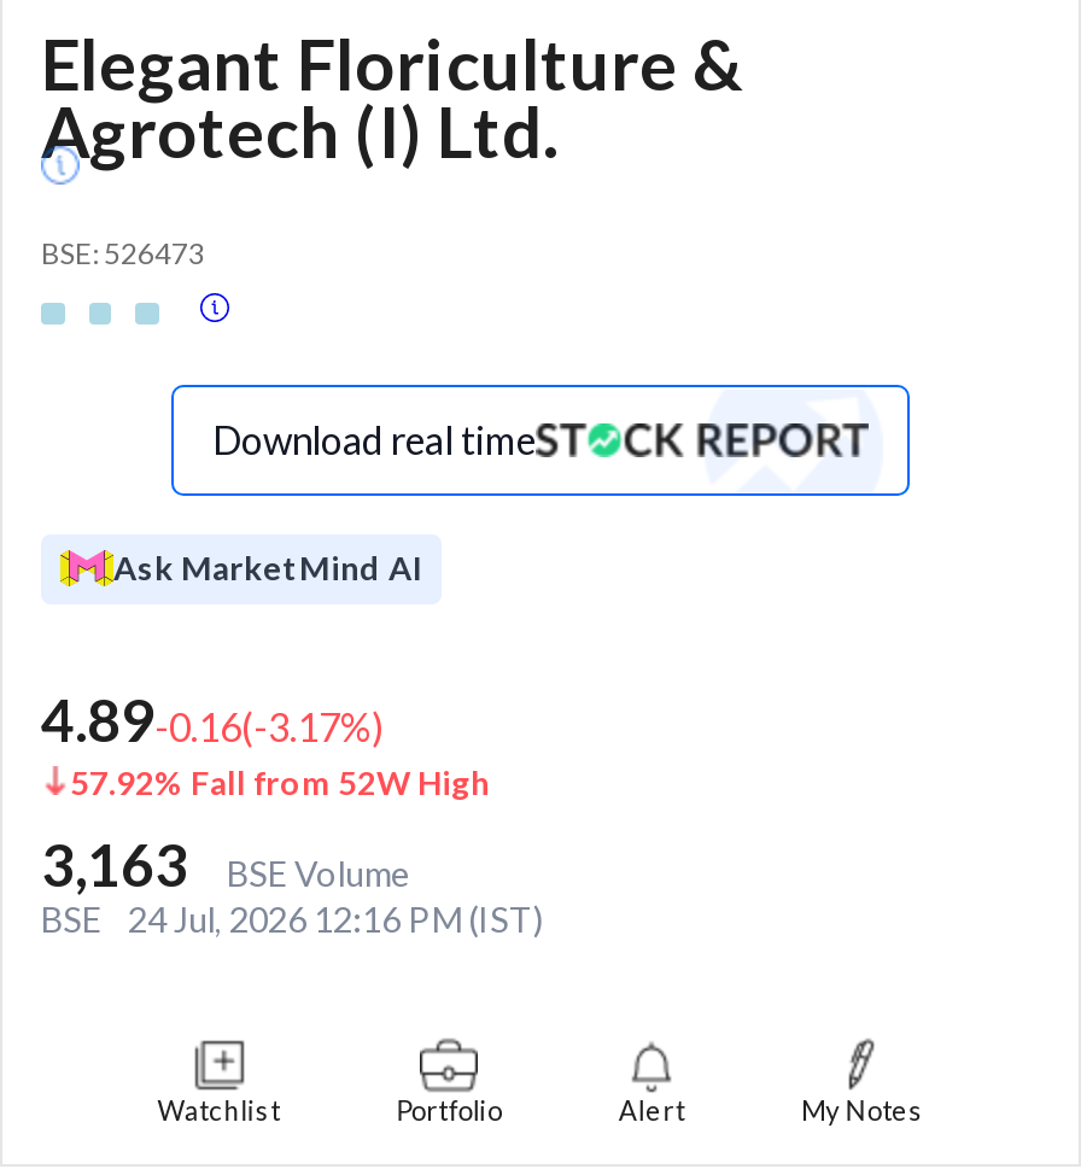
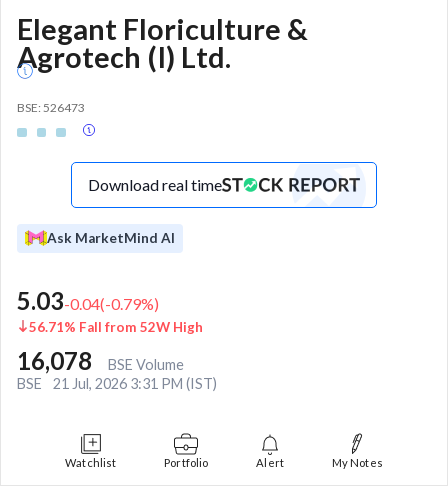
- 4.89-0.16(-3.17%)
+ 5.03-0.04(-0.79%)

- 57.92% Fall from 52W High
+ 56.71% Fall from 52W High

- 3,163 BSE Volume
+ 16,078 BSE Volume

- BSE 24 Jul, 2026 12:16 PM (IST)
+ BSE 21 Jul, 2026 3:31 PM (IST)
